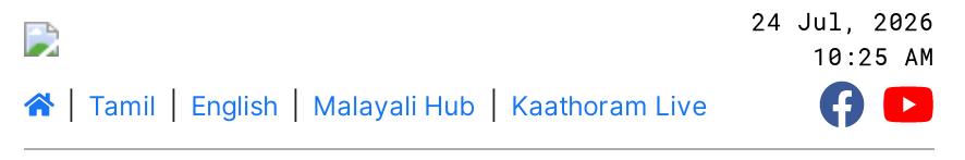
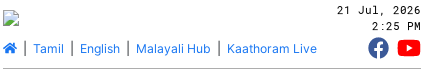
- 24 Jul, 2026
- 10:25 AM
+ 21 Jul, 2026
+ 2:25 PM
